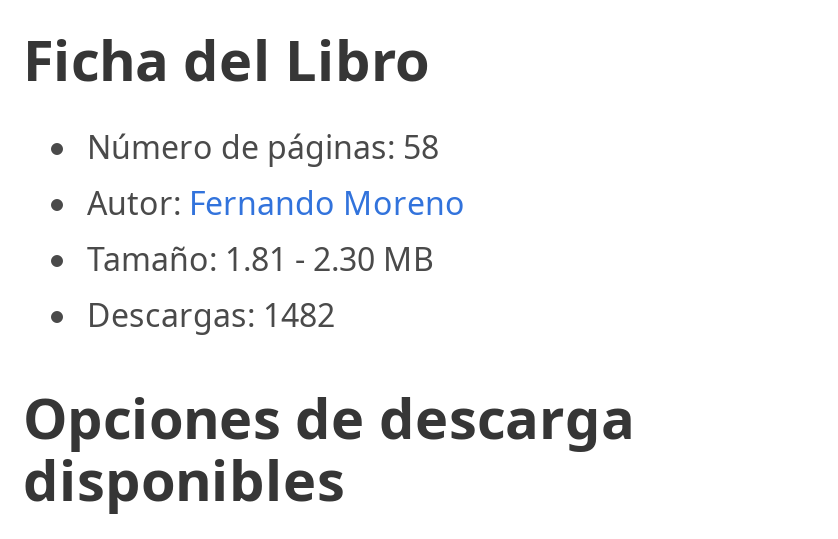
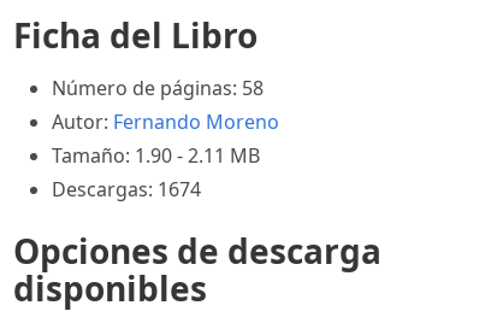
- Tamaño: 1.81 - 2.30 MB
+ Tamaño: 1.90 - 2.11 MB

- Descargas: 1482
+ Descargas: 1674
